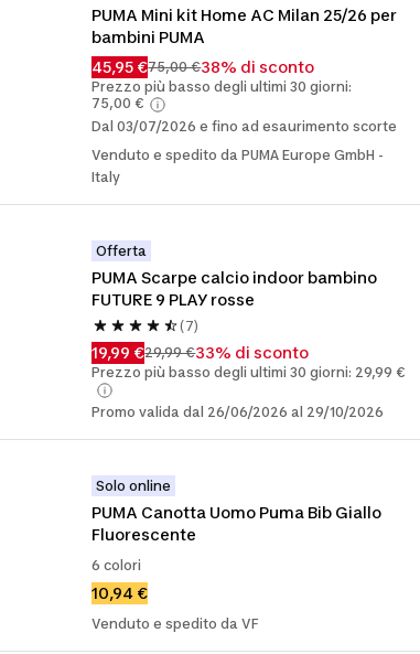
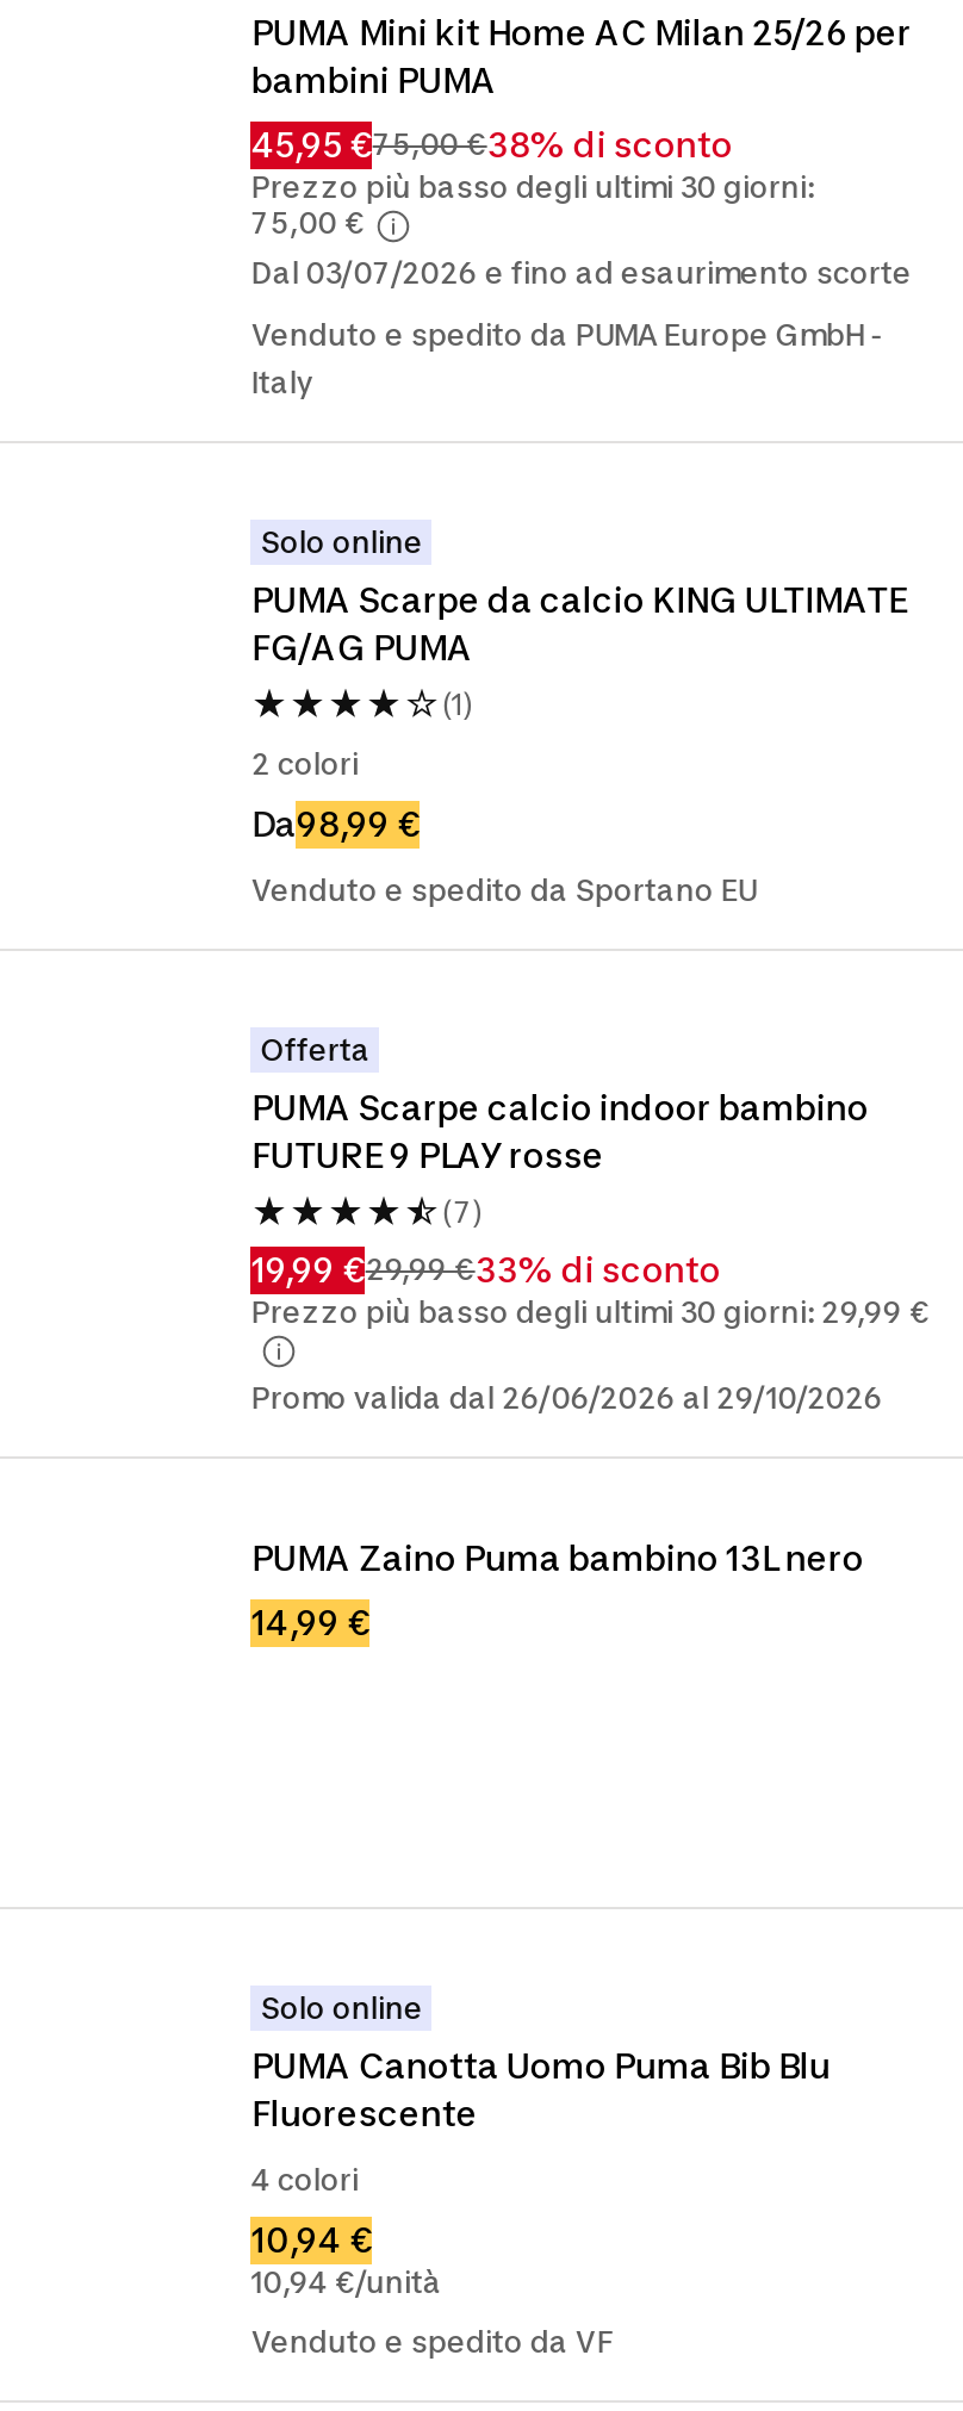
+ Solo online
+ PUMA Scarpe da calcio KING ULTIMATE
+ FG/AG PUMA
+ (1)
+ 2 colori
+ Da98,99 €
+ Venduto e spedito da Sportano EU

+ PUMA Zaino Puma bambino 13L nero
+ 14,99 €

- PUMA Canotta Uomo Puma Bib Giallo
+ PUMA Canotta Uomo Puma Bib Blu

- 6 colori
+ 4 colori

+ 10,94 €/unità
